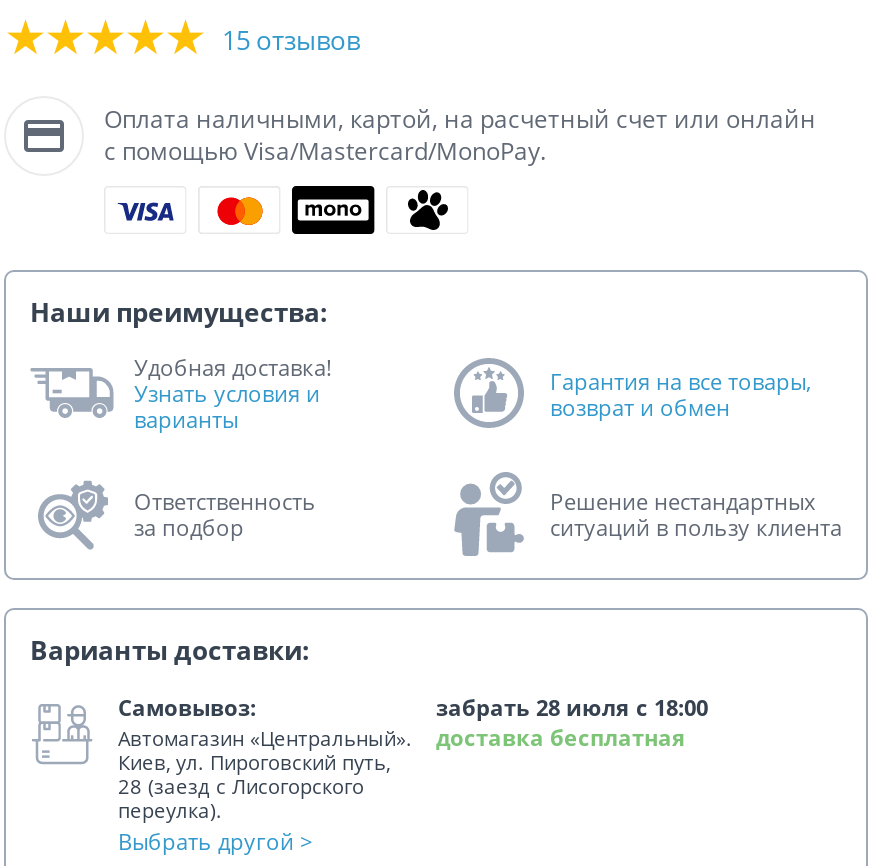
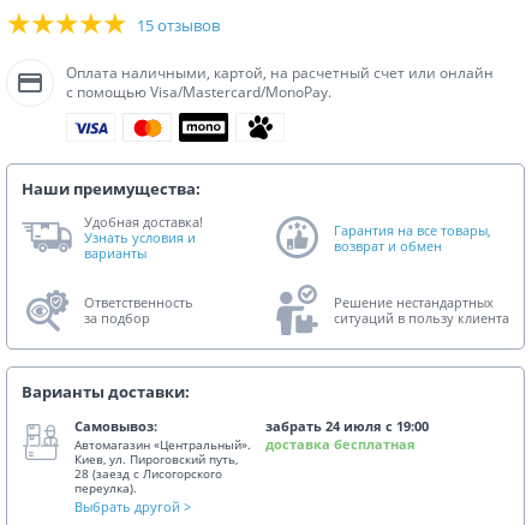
- забрать 28 июля c 18:00
+ забрать 24 июля c 19:00
